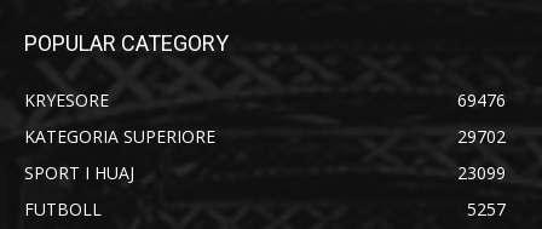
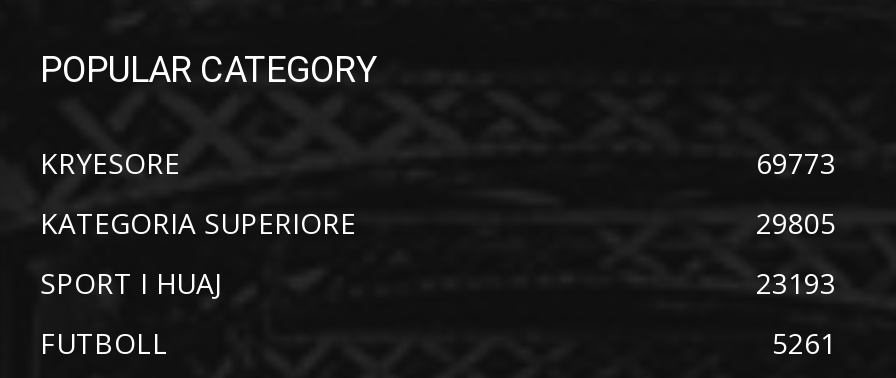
- 69476
+ 69773

- 29702
+ 29805

- 23099
+ 23193

- 5257
+ 5261
